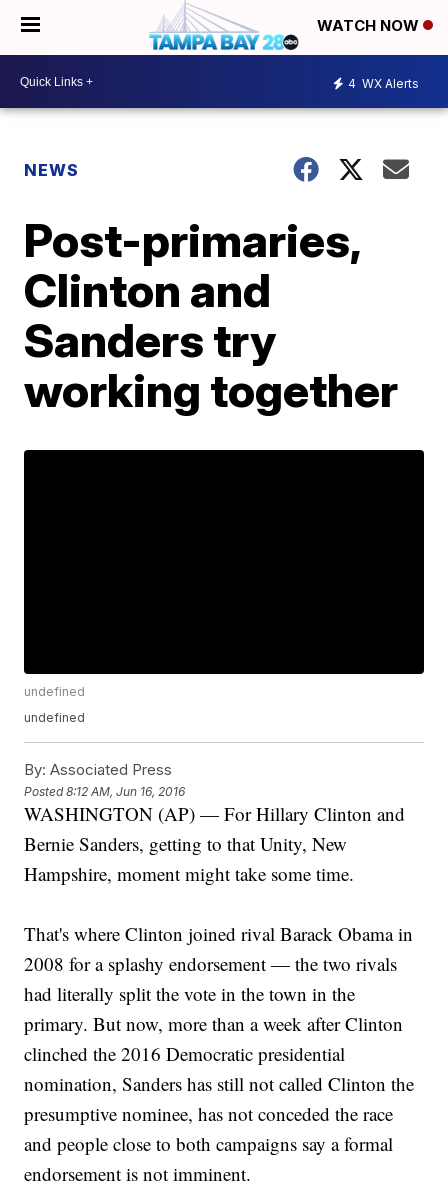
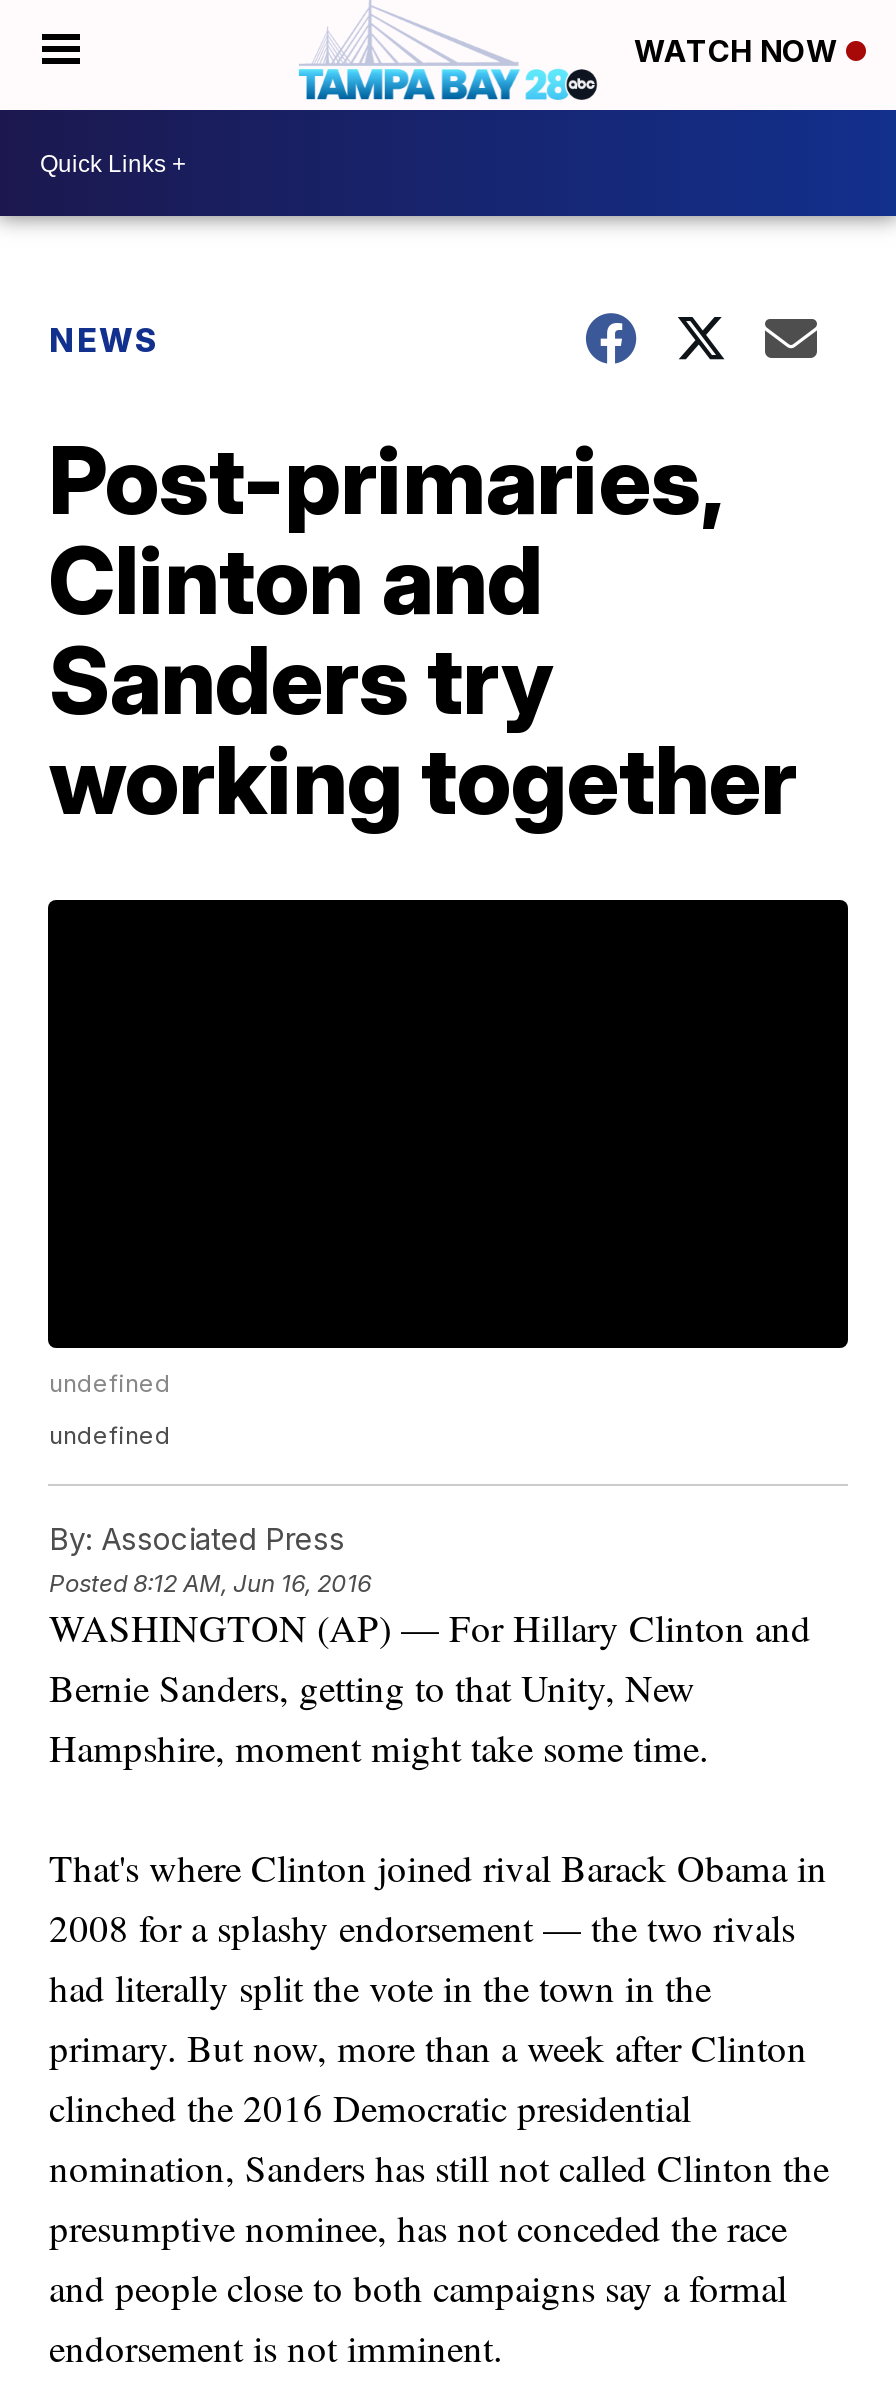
- 4 WX Alerts
